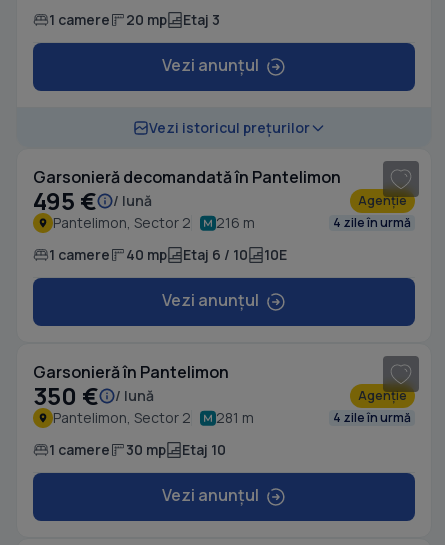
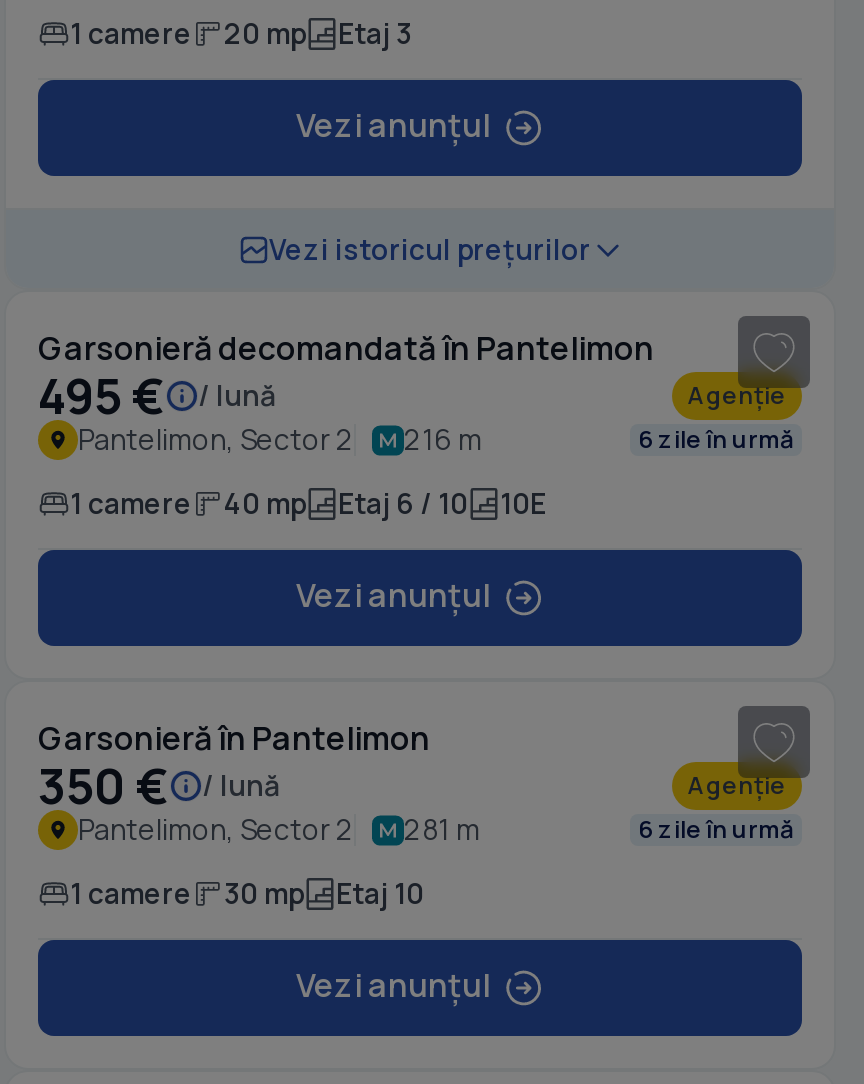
- 4 zile în urmă
+ 6 zile în urmă

- 4 zile în urmă
+ 6 zile în urmă
